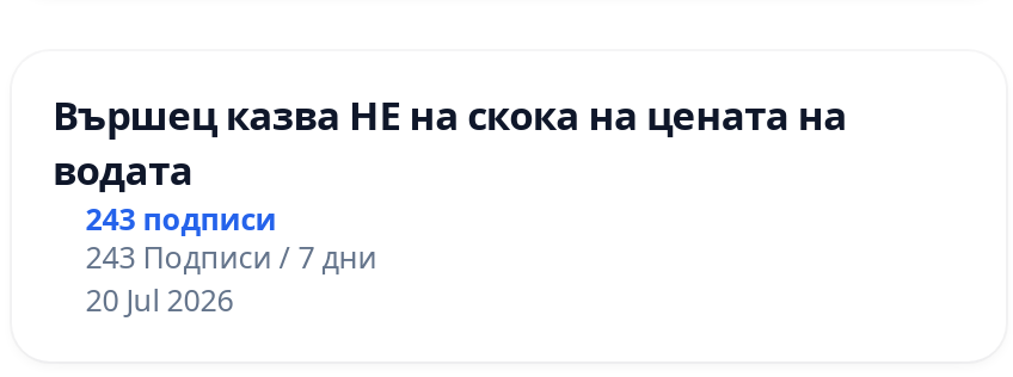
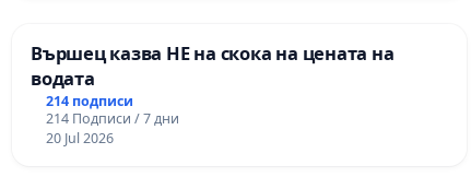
- 243 подписи
+ 214 подписи

- 243 Подписи / 7 дни
+ 214 Подписи / 7 дни
